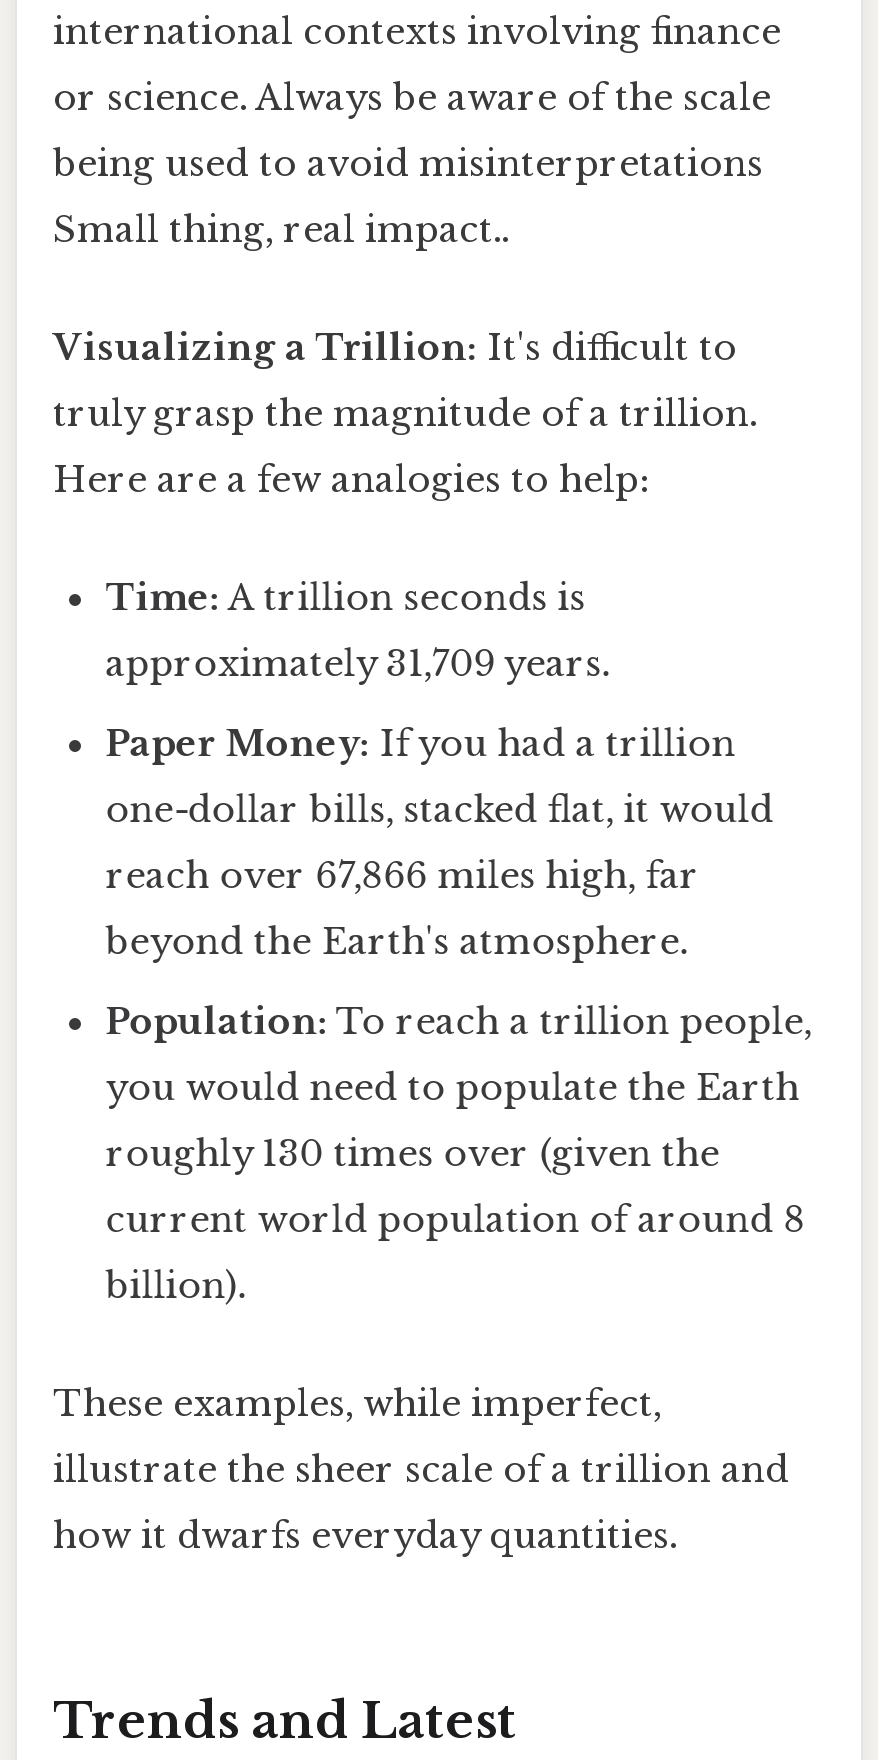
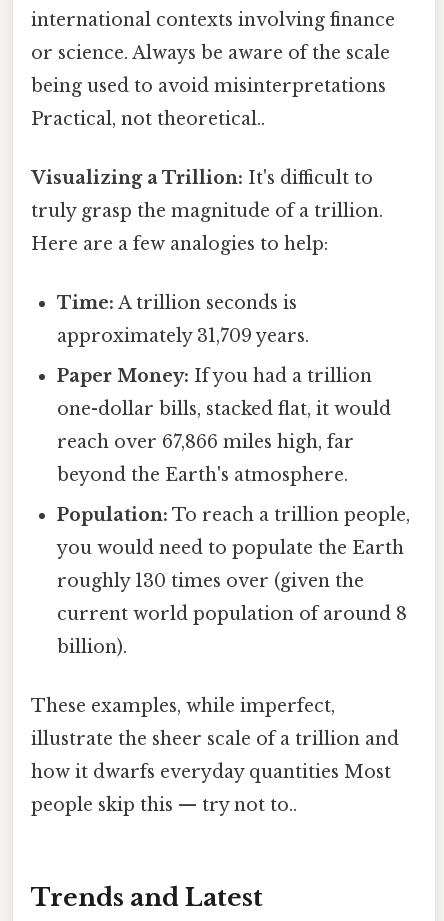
- Small thing, real impact..
+ Practical, not theoretical..

- how it dwarfs everyday quantities.
+ how it dwarfs everyday quantities Most
+ people skip this — try not to..
